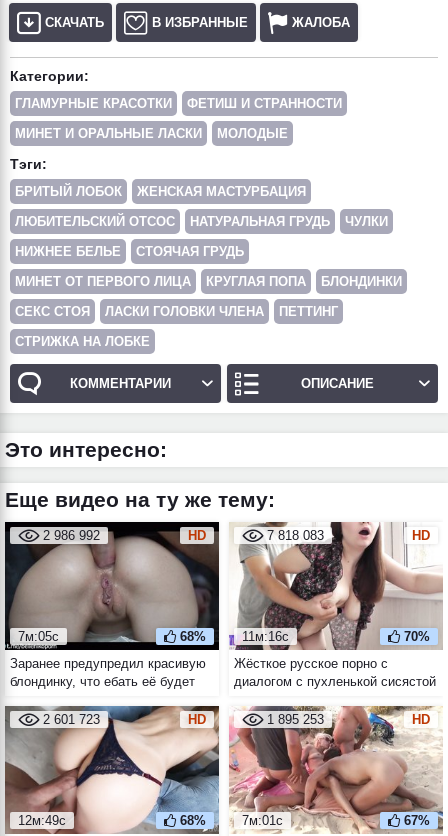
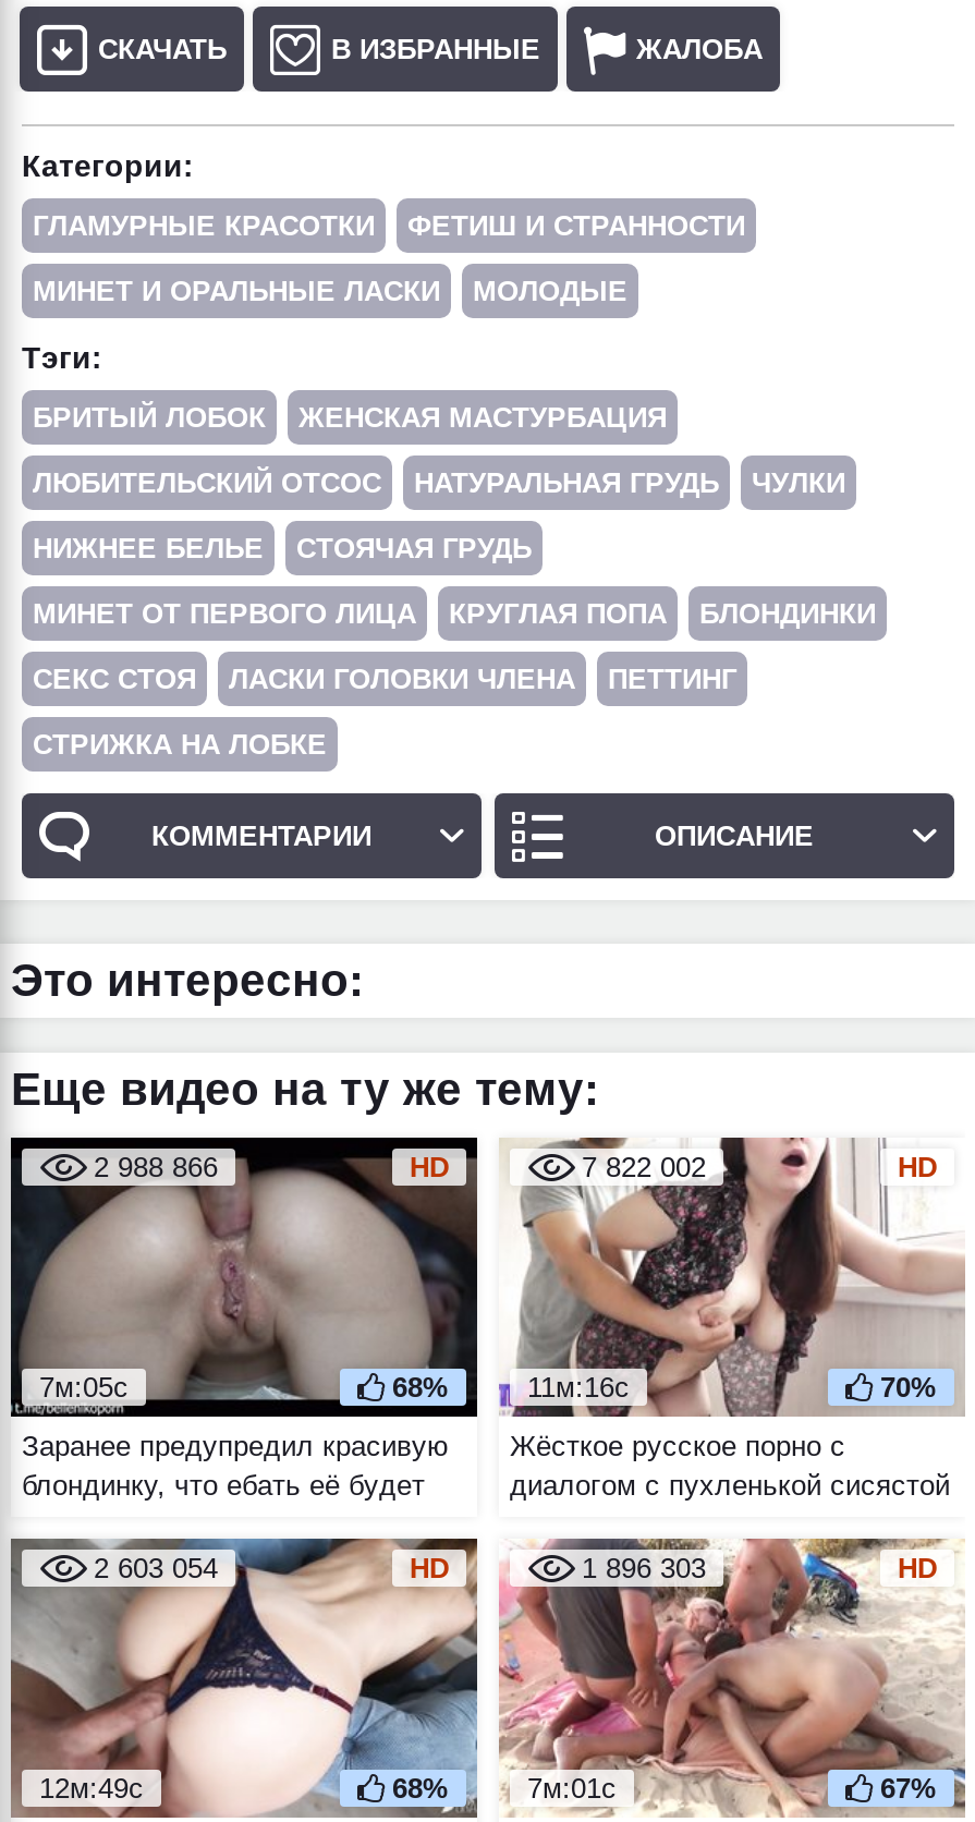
- 2 986 992
+ 2 988 866

- 7 818 083
+ 7 822 002

- 2 601 723
+ 2 603 054

- 1 895 253
+ 1 896 303
